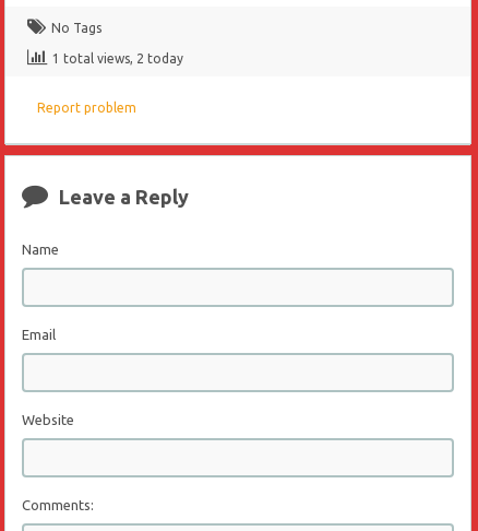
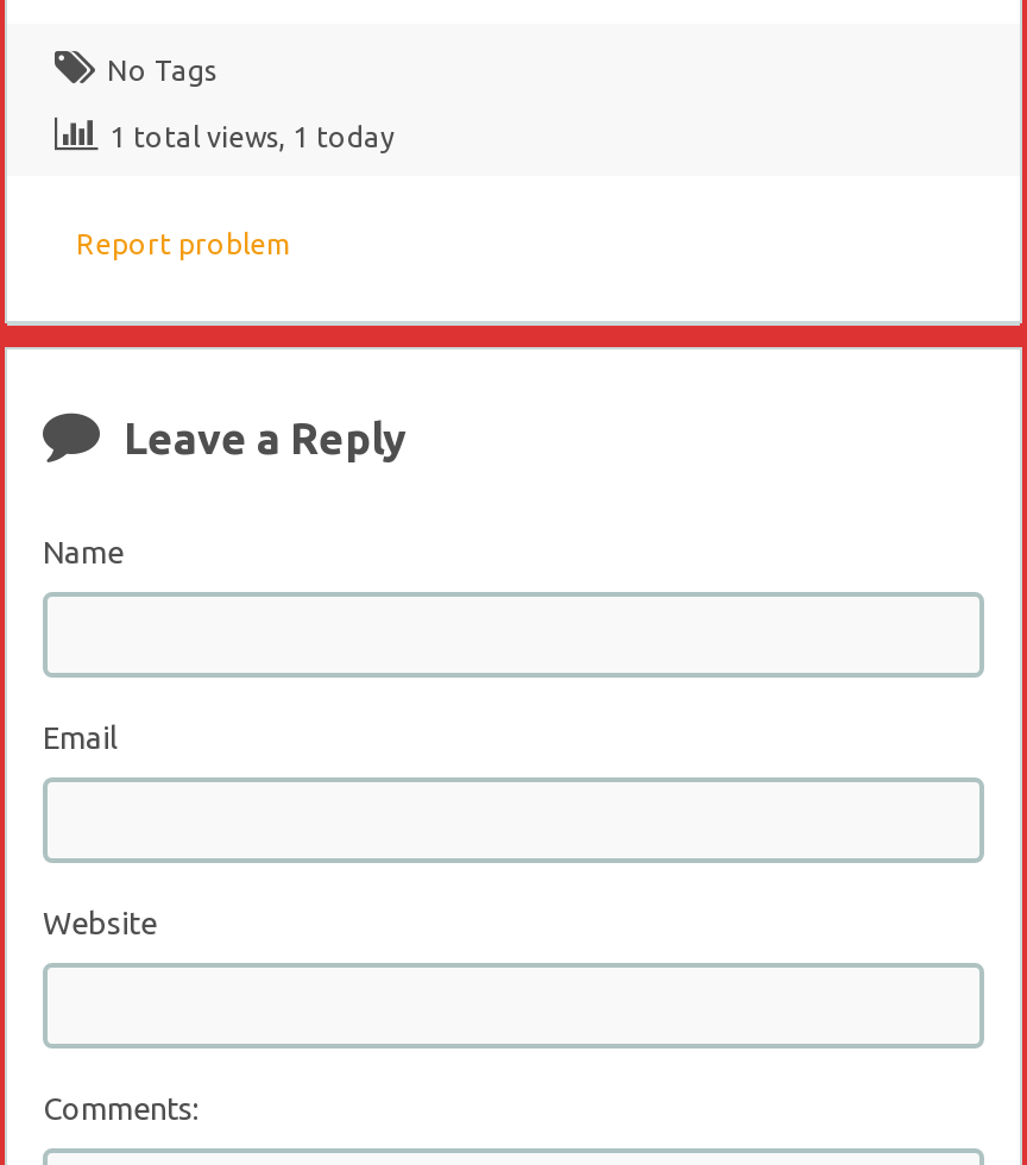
- 1 total views, 2 today
+ 1 total views, 1 today
